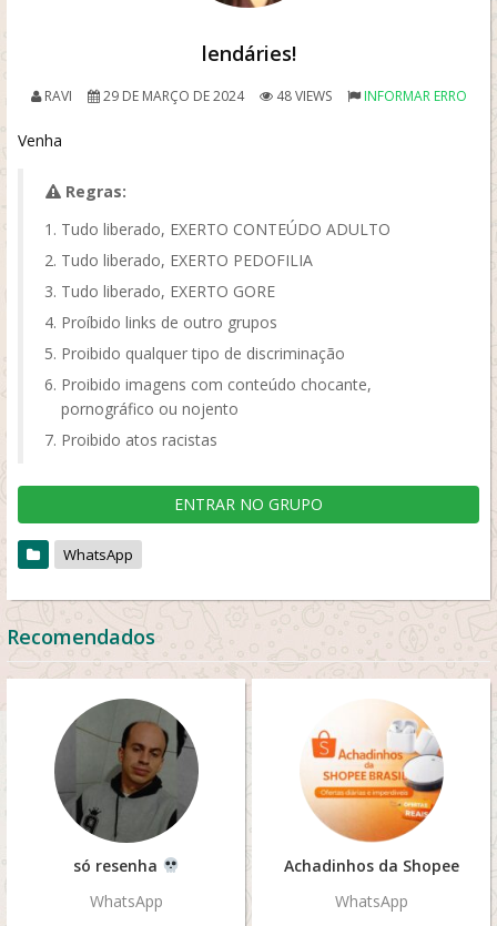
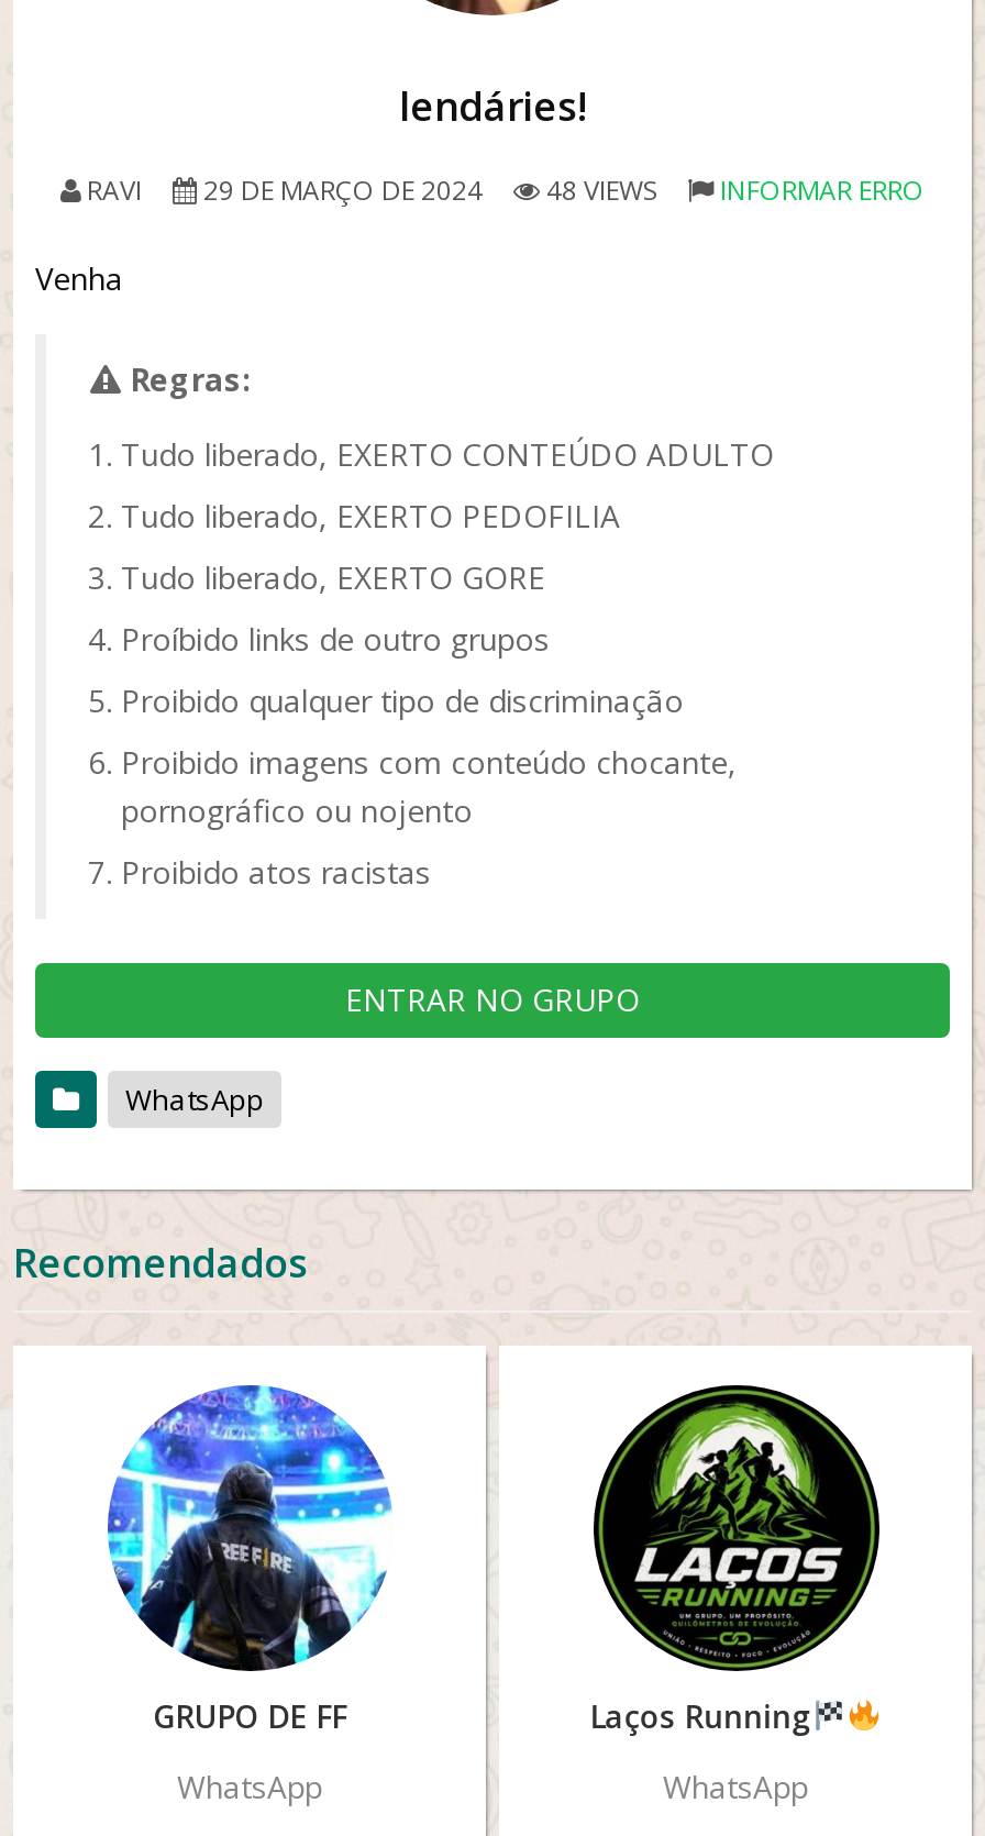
- [image]
- só resenha
+ [image]
+ GRUPO DE FF

- [image]
- Achadinhos da Shopee
+ [image]
+ Laços Running
